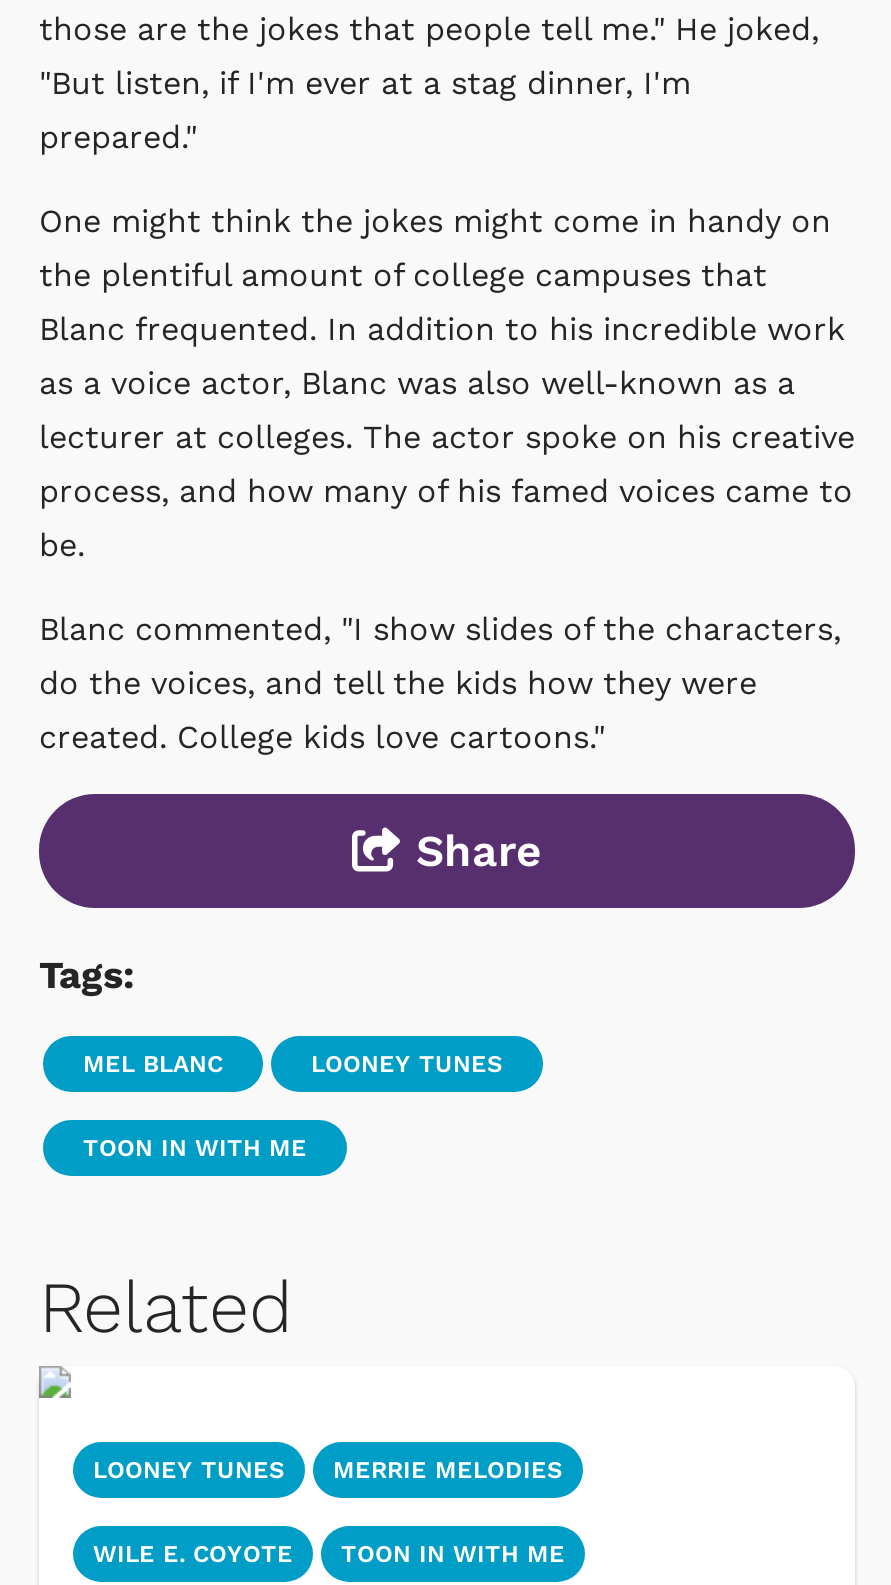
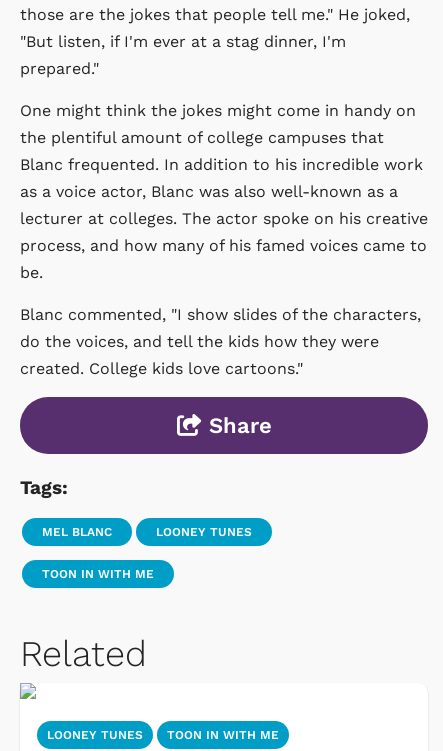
- MERRIE MELODIES
- WILE E. COYOTE
